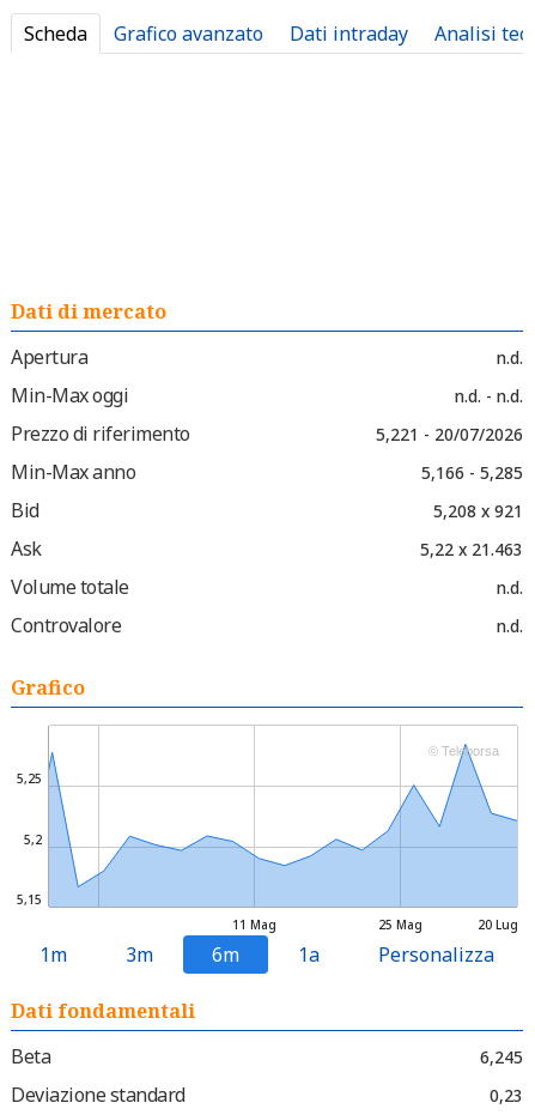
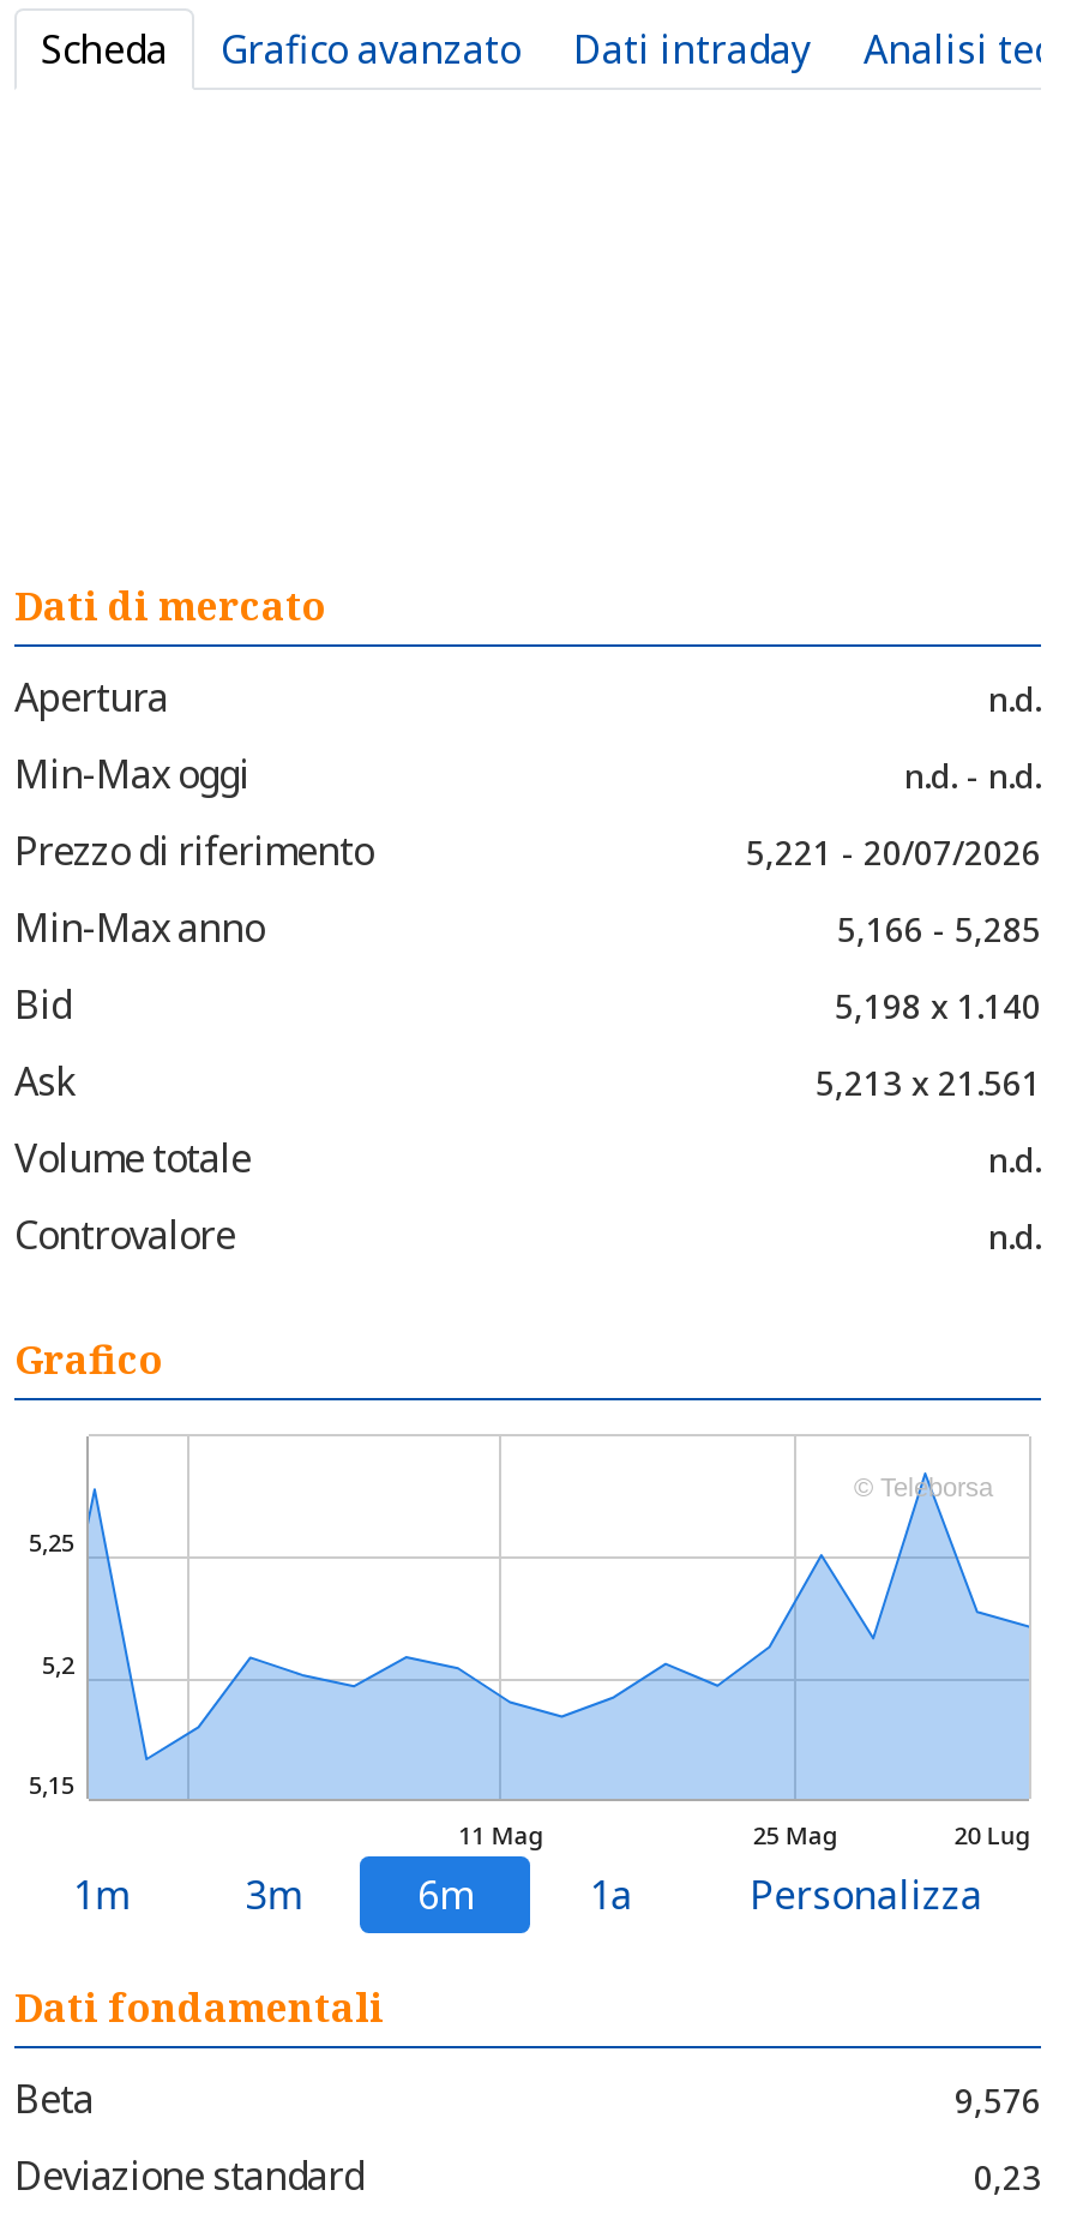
- 5,208 x 921
+ 5,198 x 1.140

- 5,22 x 21.463
+ 5,213 x 21.561

- 6,245
+ 9,576
